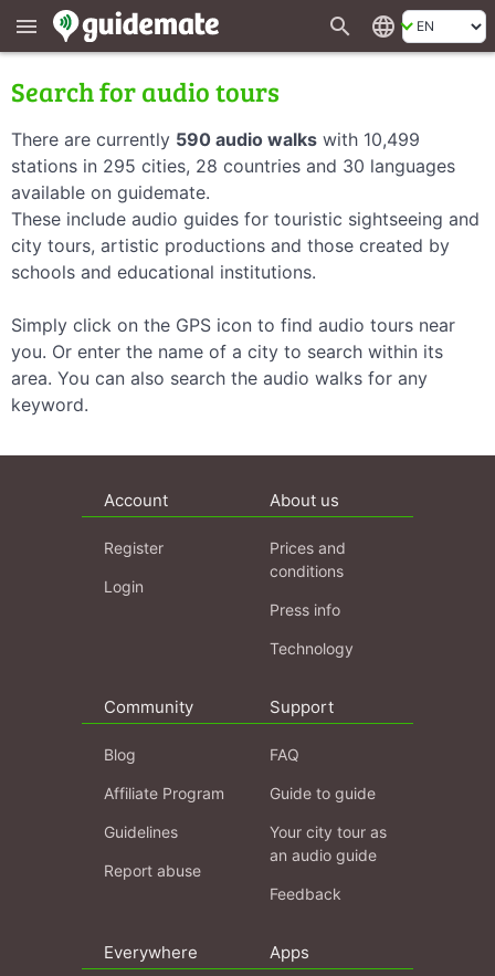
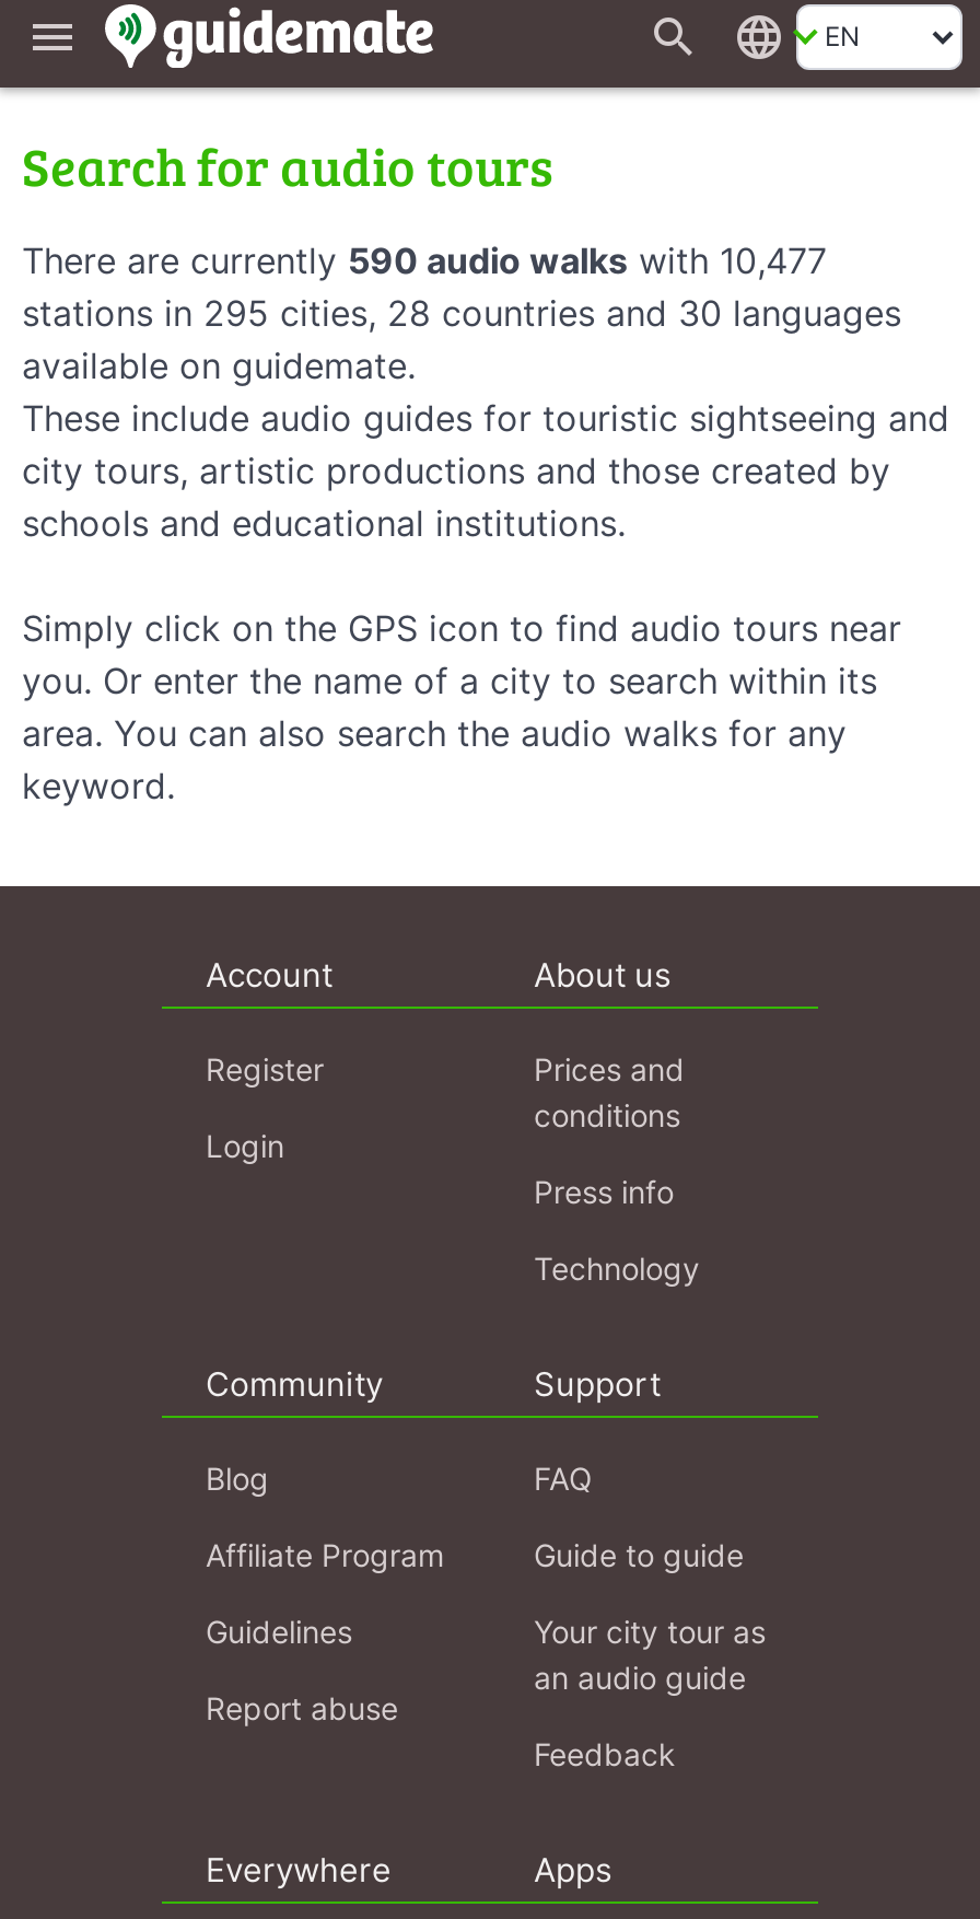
- There are currently 590 audio walks with 10,499
+ There are currently 590 audio walks with 10,477
